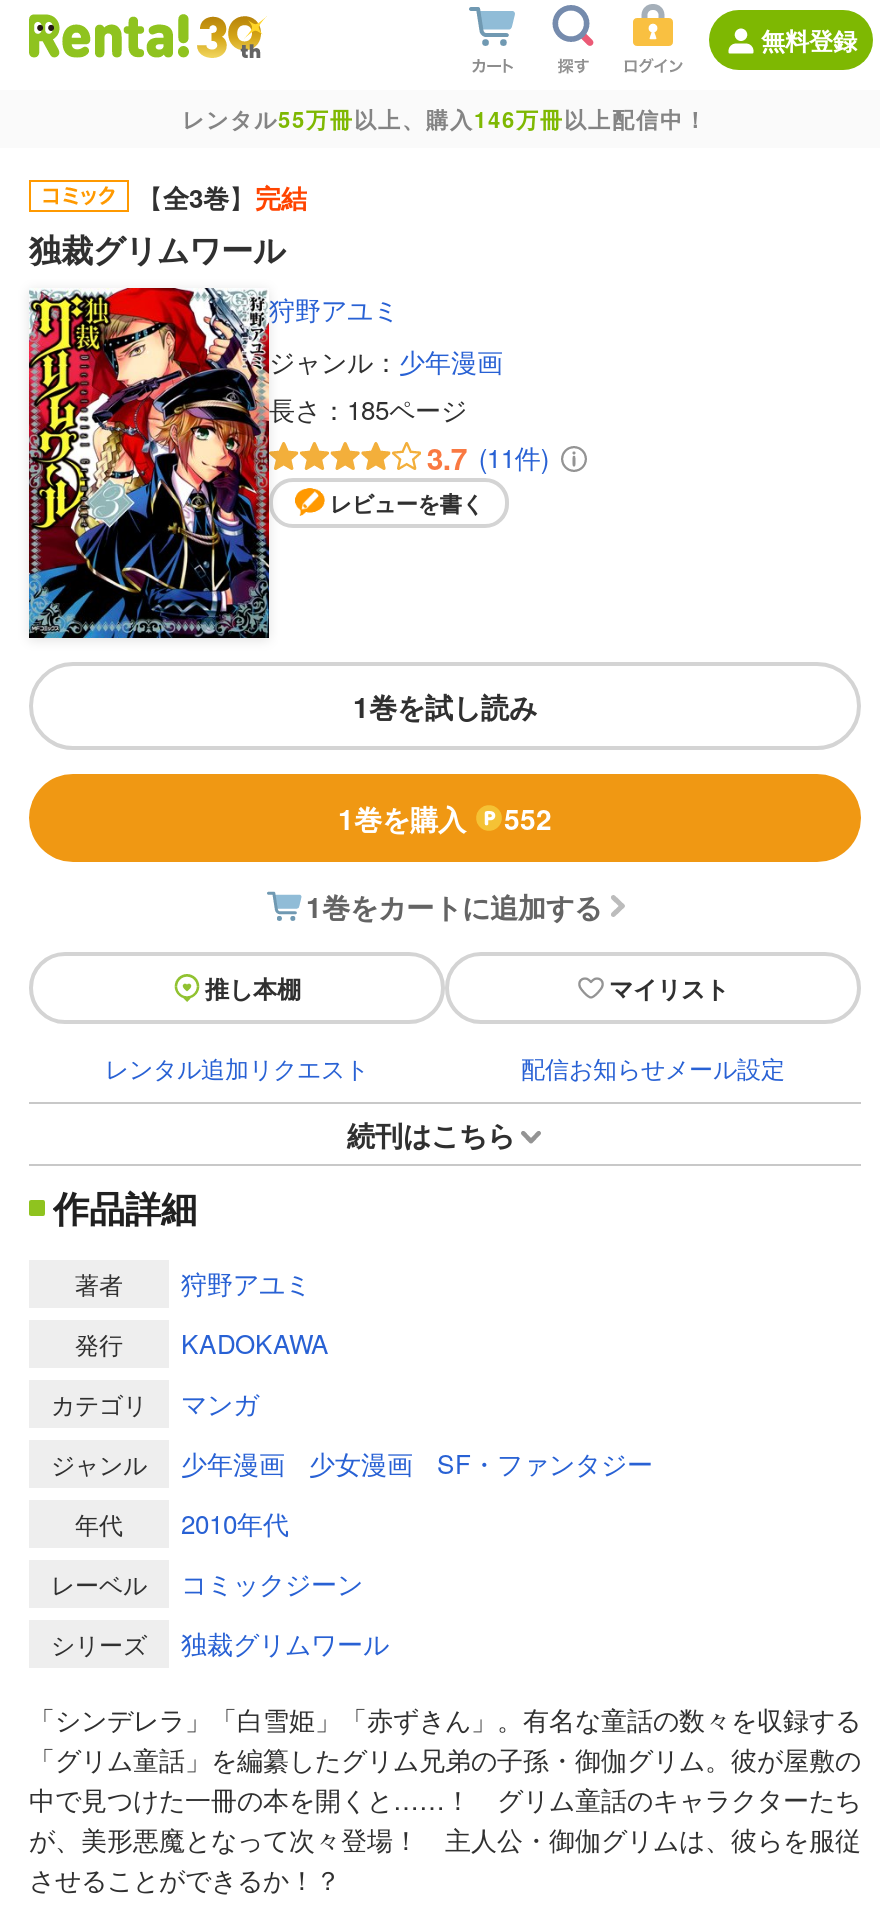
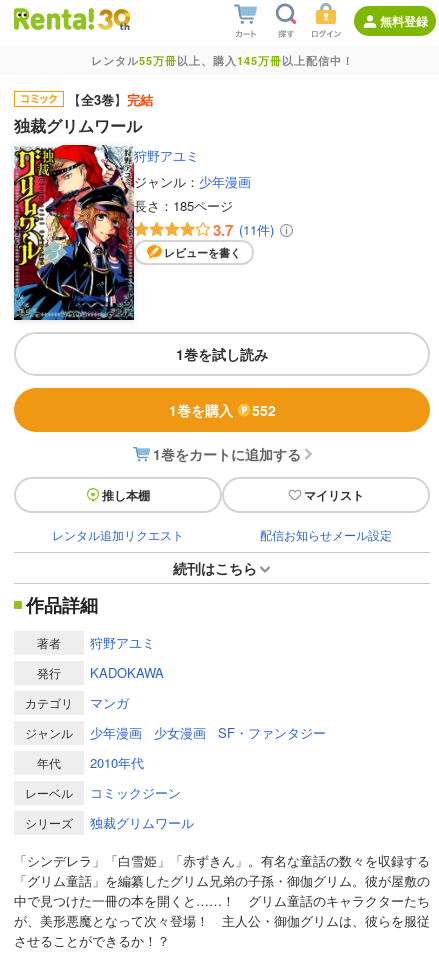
- レンタル55万冊以上、購入146万冊以上配信中！
+ レンタル55万冊以上、購入145万冊以上配信中！
